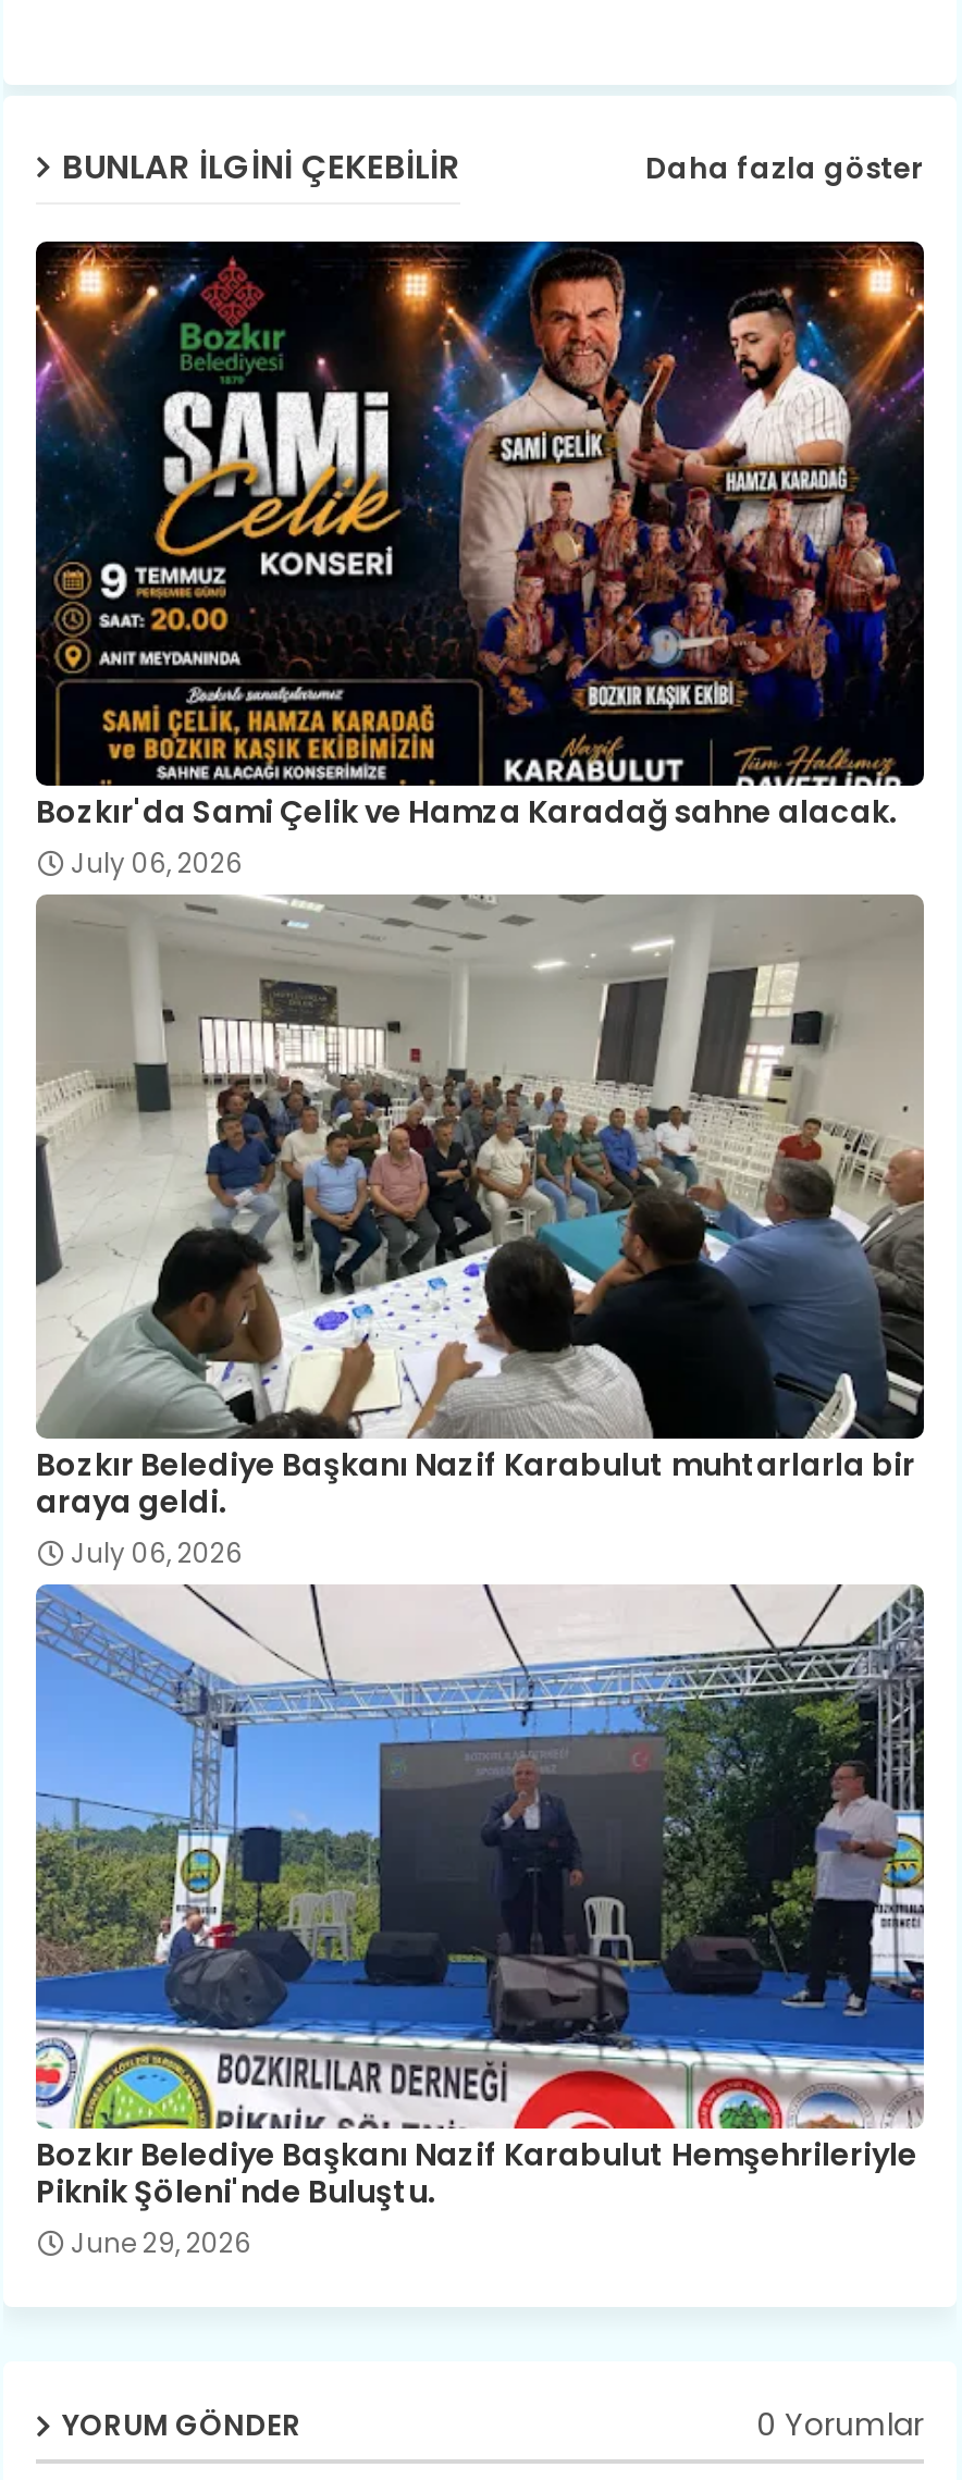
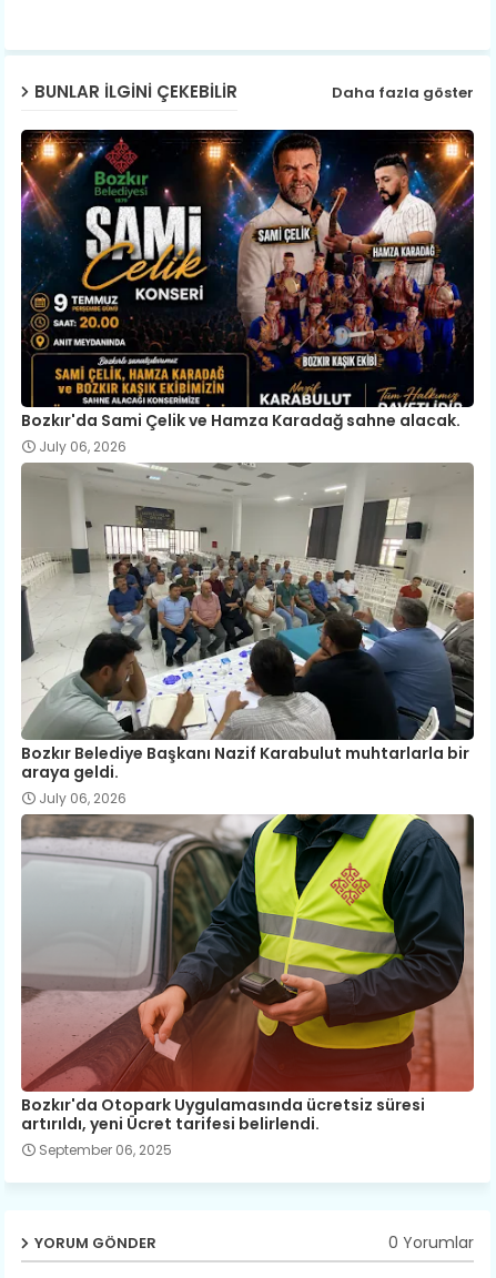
- [image]
- Bozkır Belediye Başkanı Nazif Karabulut Hemşehrileriyle
- Piknik Şöleni'nde Buluştu.
- June 29, 2026
+ [image]
+ Bozkır'da Otopark Uygulamasında ücretsiz süresi
+ artırıldı, yeni Ücret tarifesi belirlendi.
+ September 06, 2025
